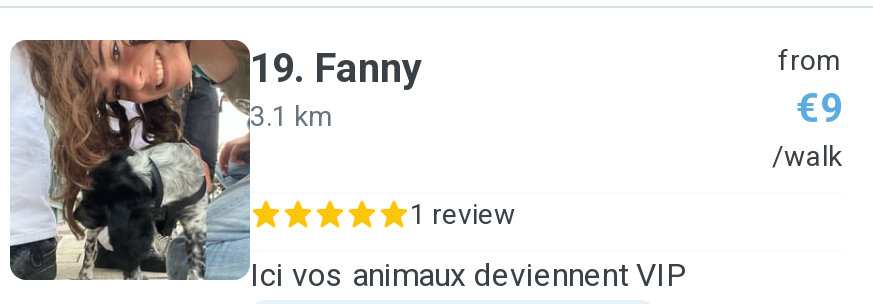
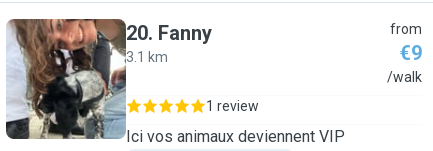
- 19. Fanny
+ 20. Fanny
